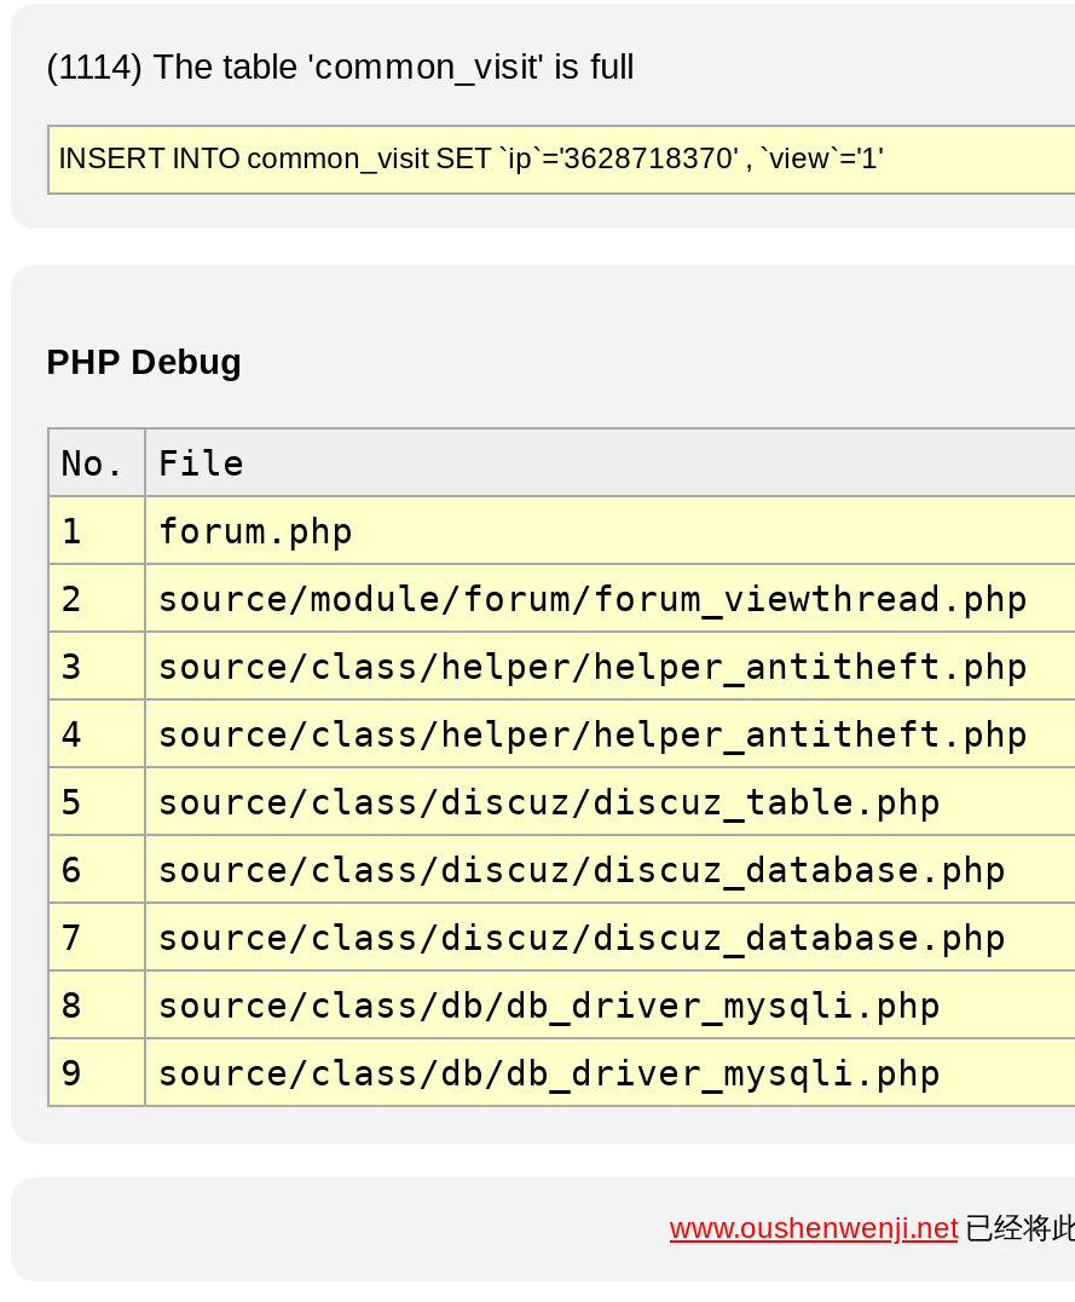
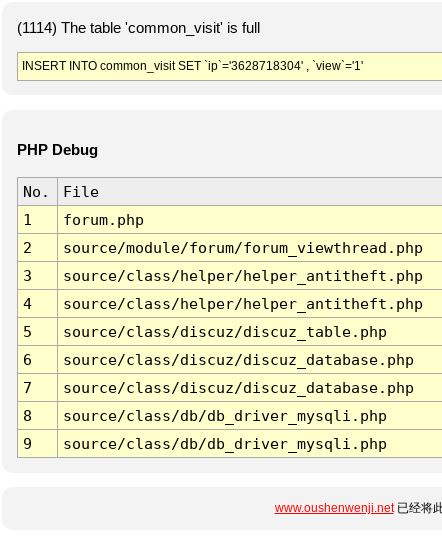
- INSERT INTO common_visit SET `ip`='3628718370' , `view`='1'
+ INSERT INTO common_visit SET `ip`='3628718304' , `view`='1'
